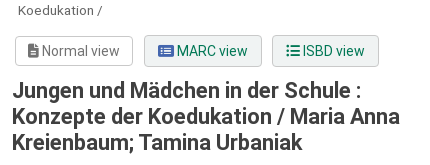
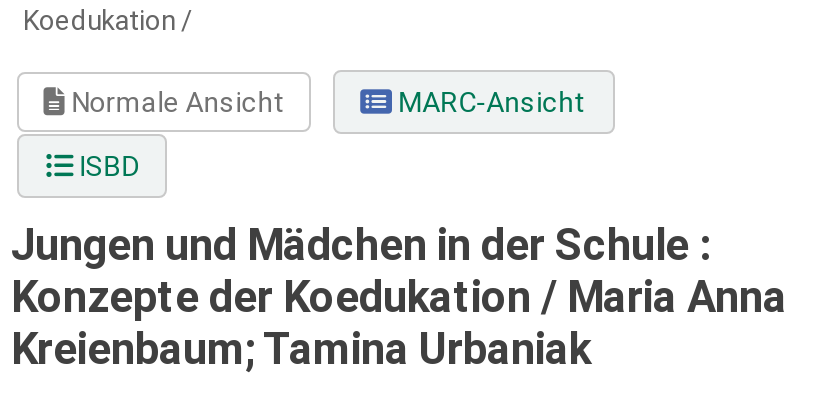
- Normal view
- MARC view
- ISBD view
+ Normale Ansicht
+ MARC-Ansicht
+ ISBD
